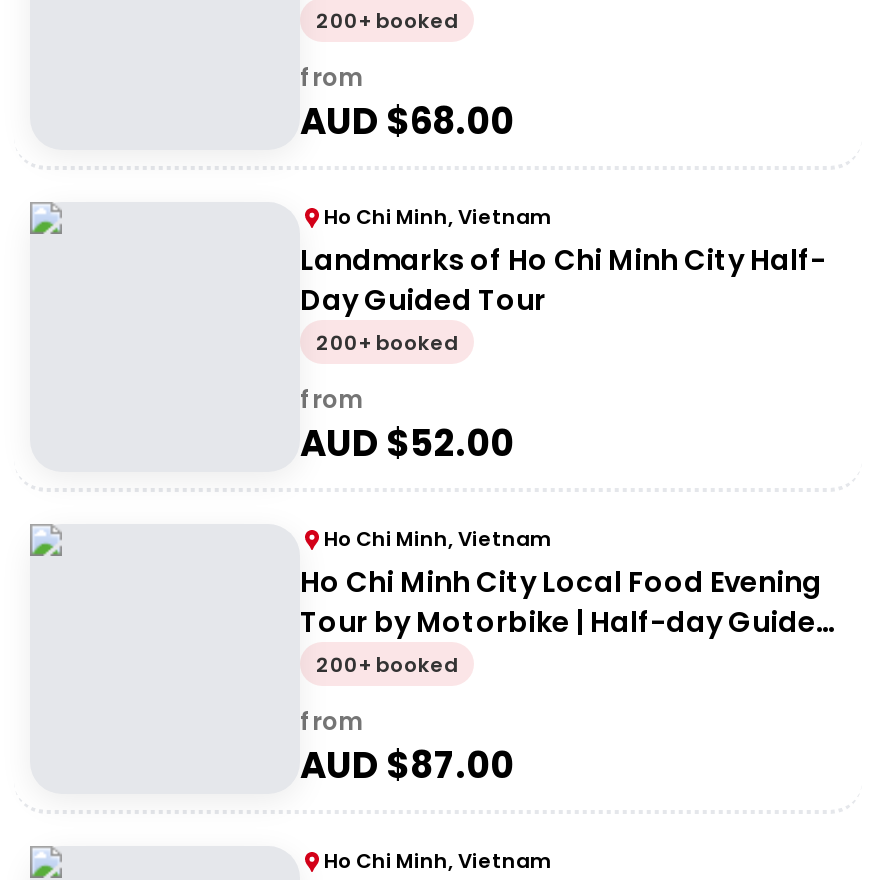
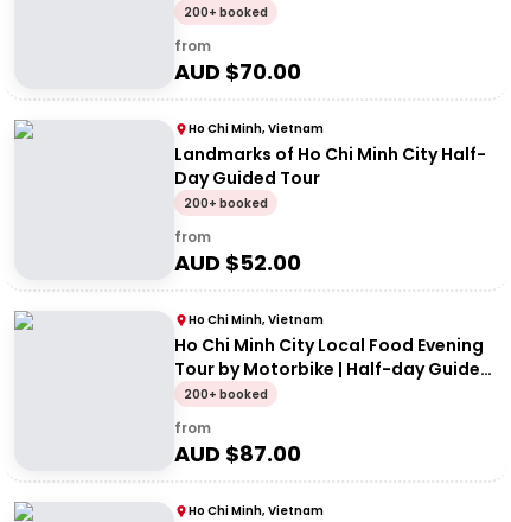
- AUD $68.00
+ AUD $70.00
